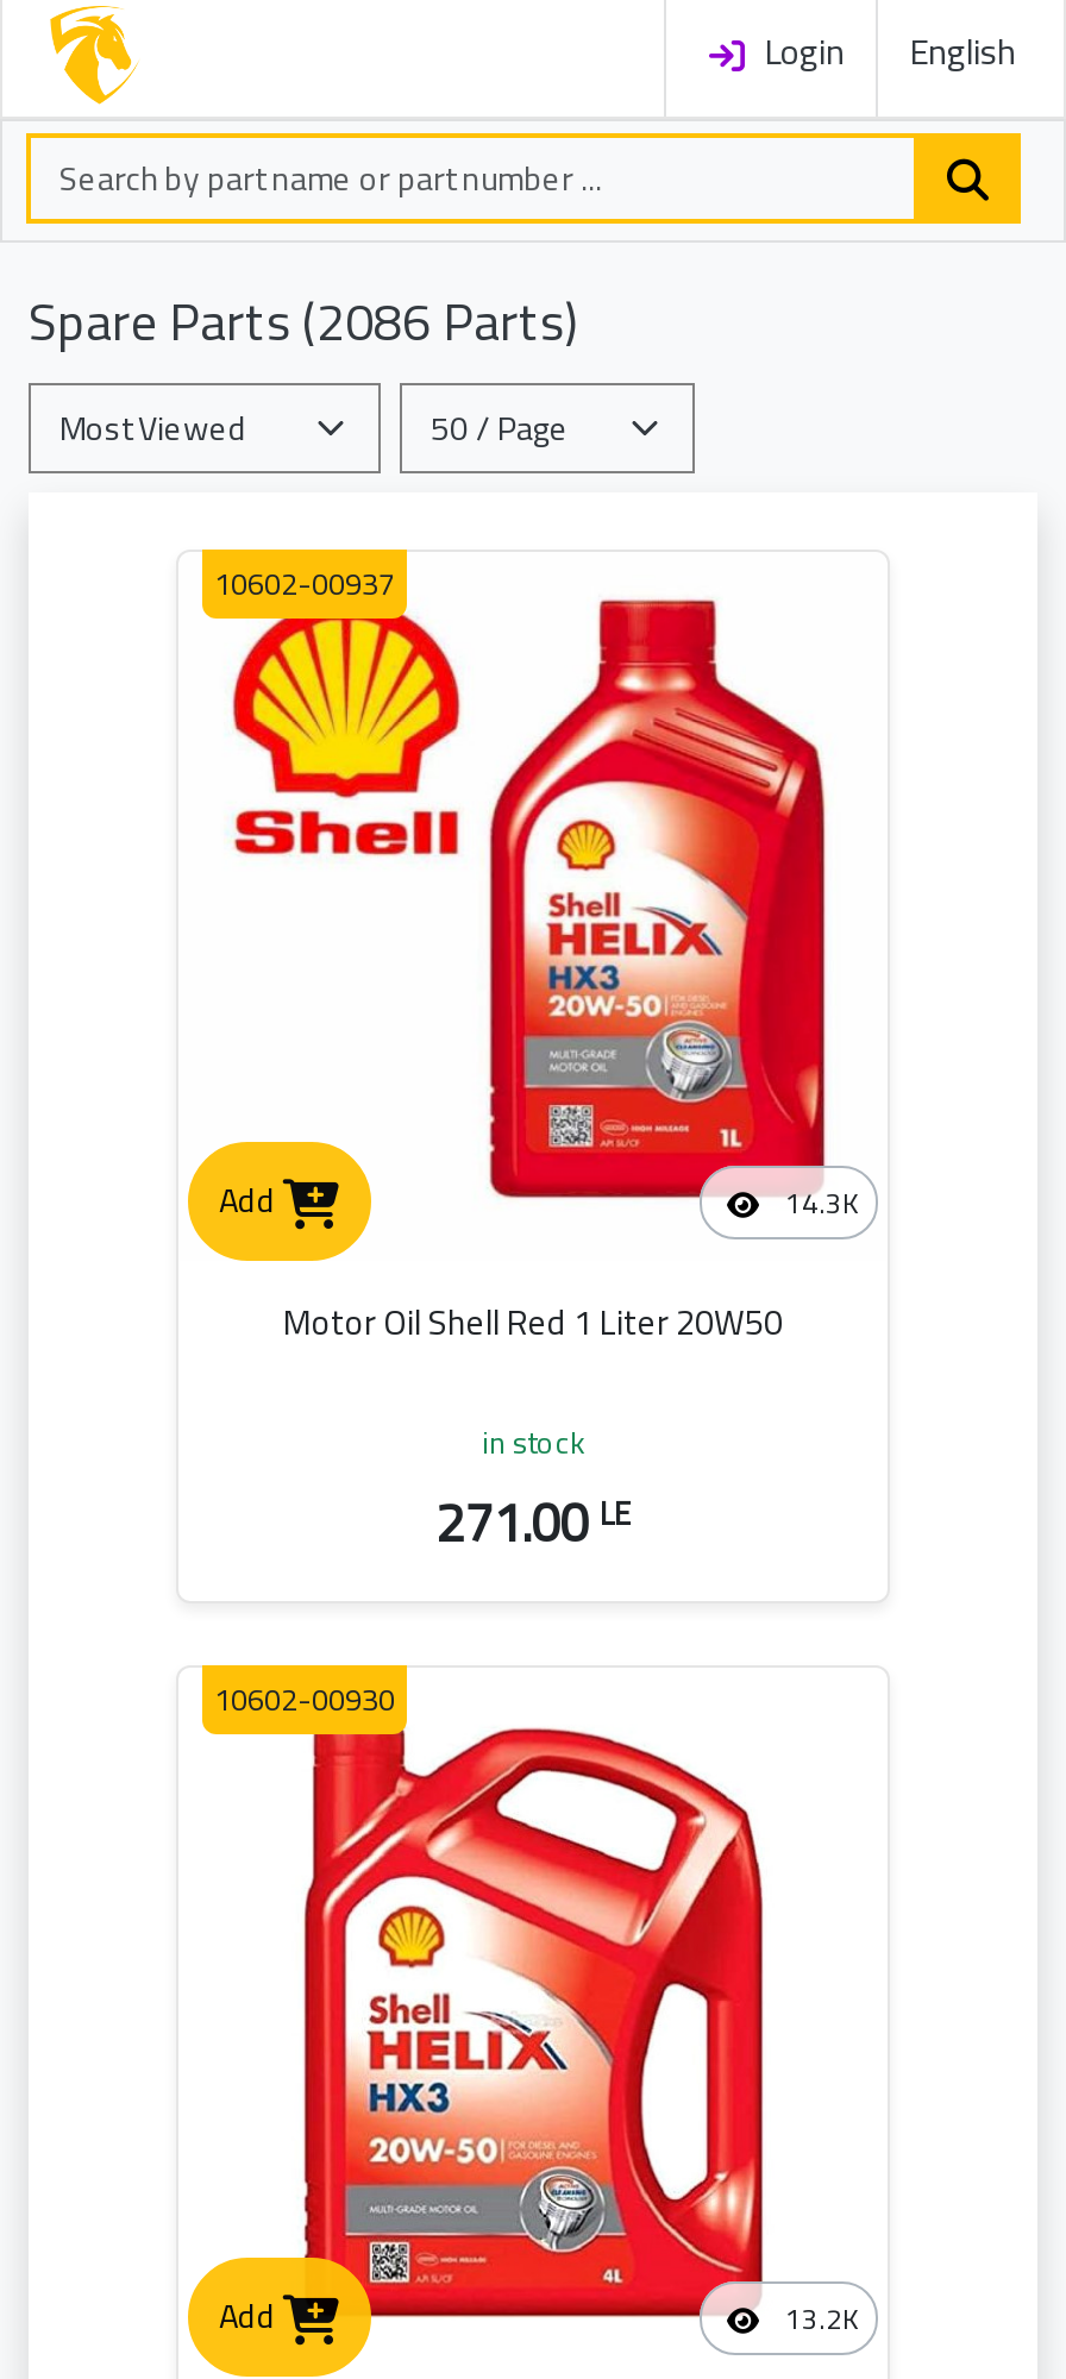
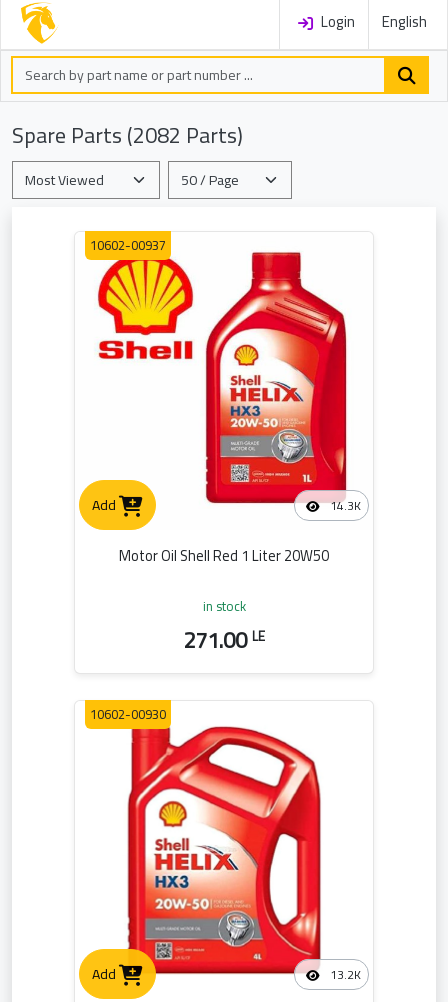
- Spare Parts (2086 Parts)
+ Spare Parts (2082 Parts)
